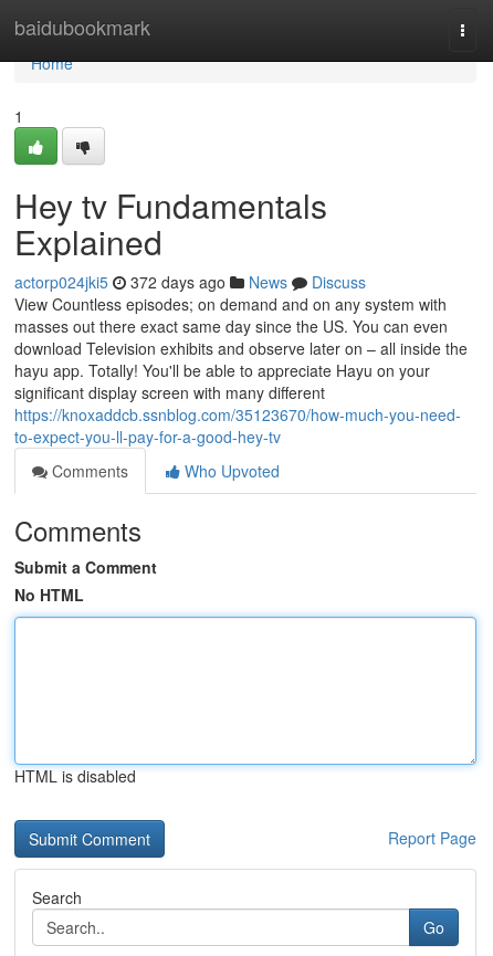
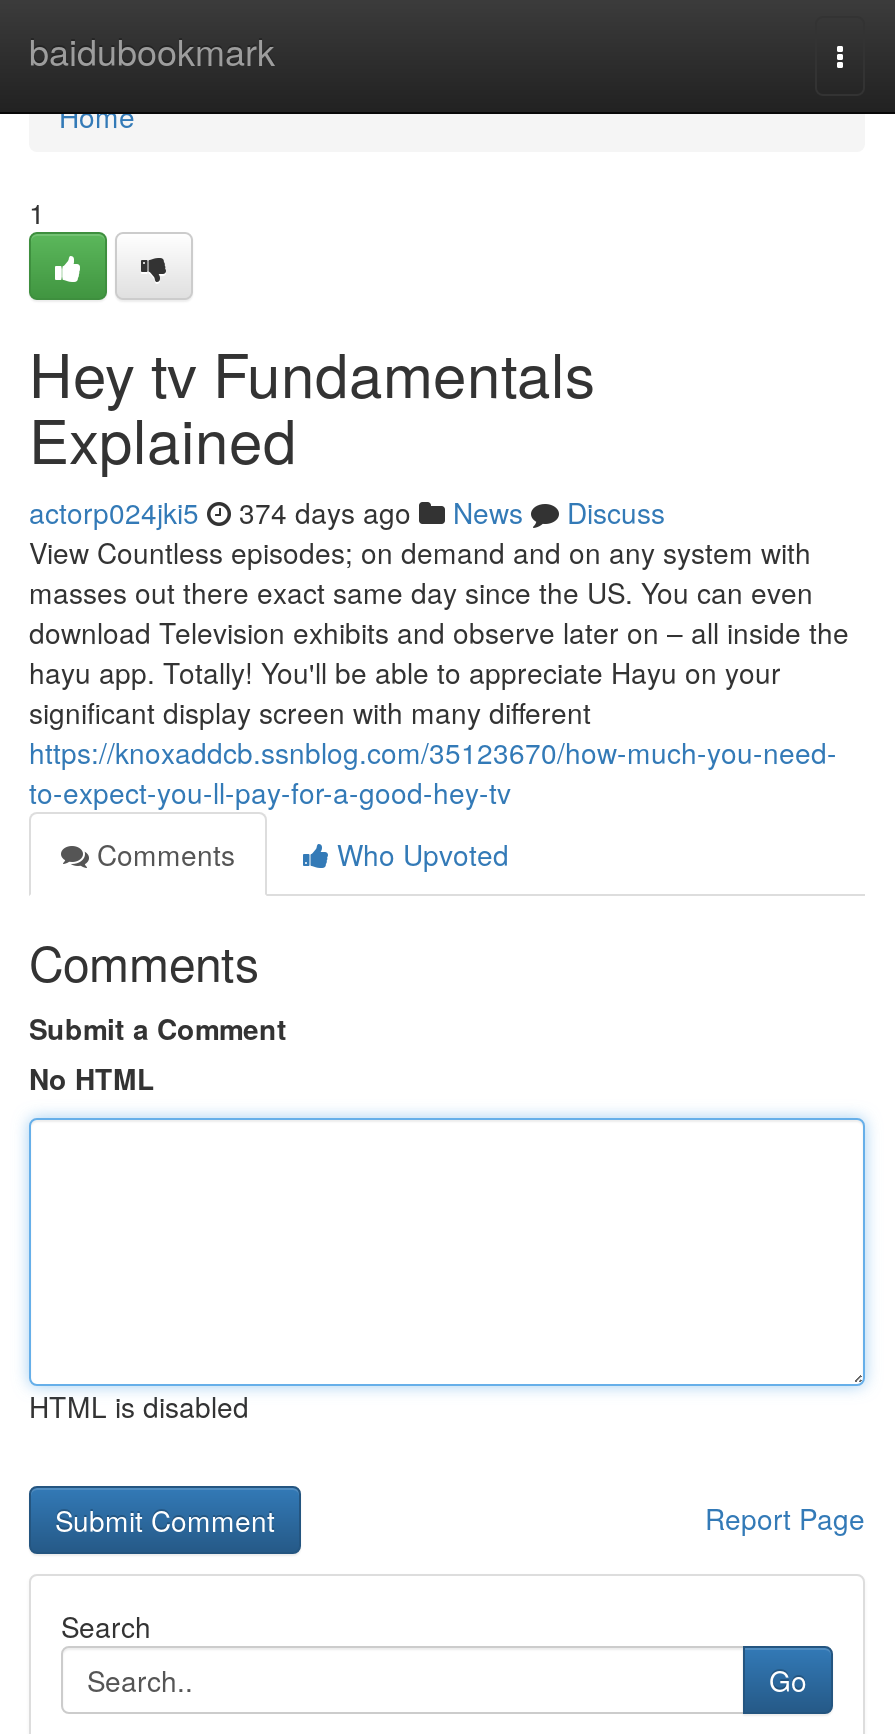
- actorp024jki5 372 days ago News Discuss
+ actorp024jki5 374 days ago News Discuss
